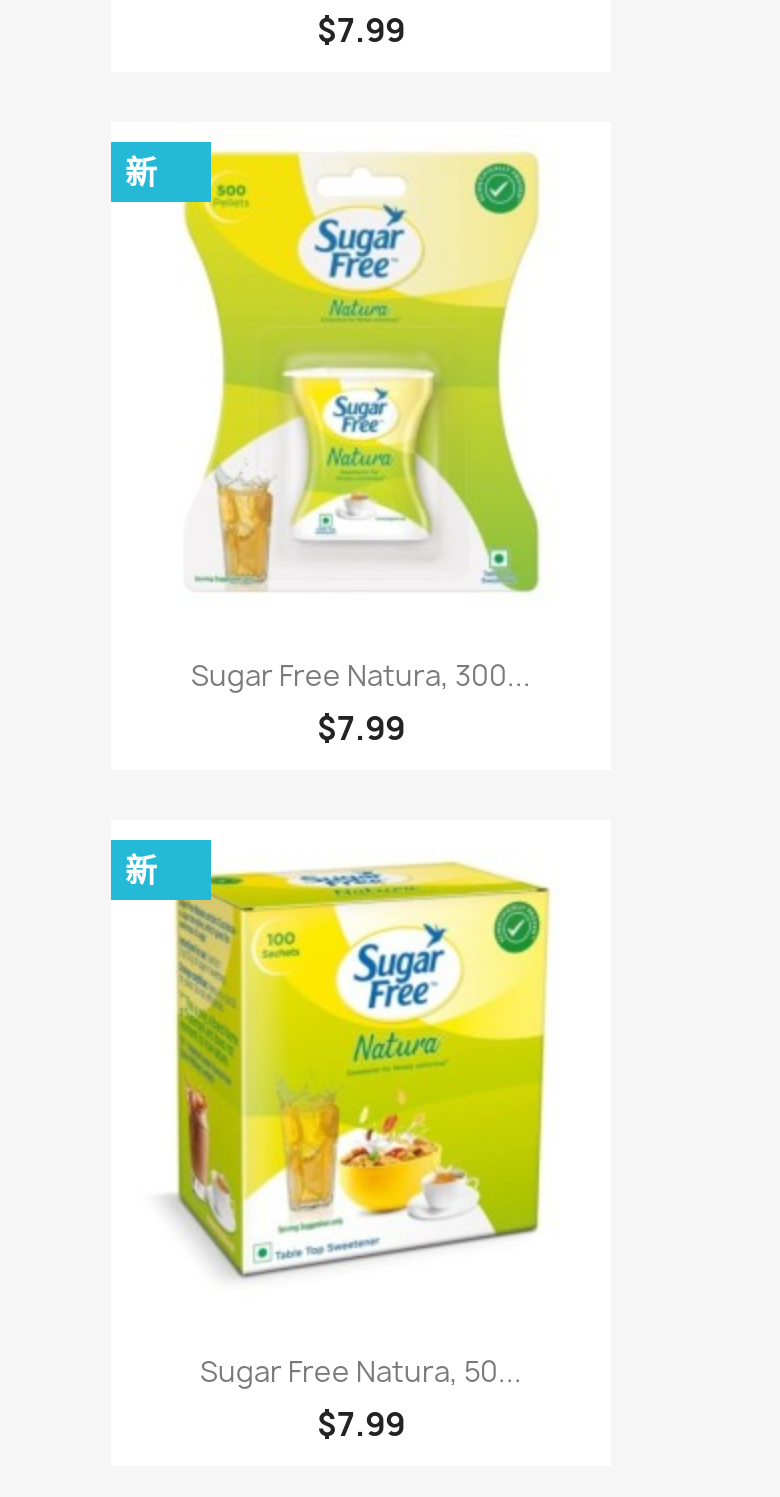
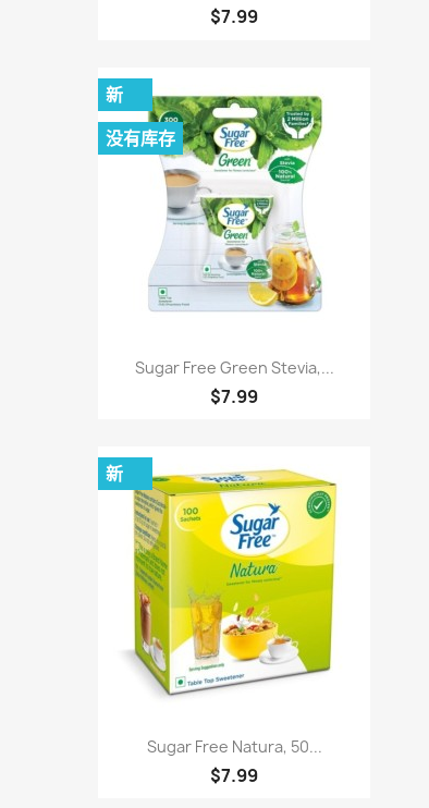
- [image]
- Sugar Free Natura, 300...
+ [image]
+ Sugar Free Green Stevia,...

+ 没有库存
